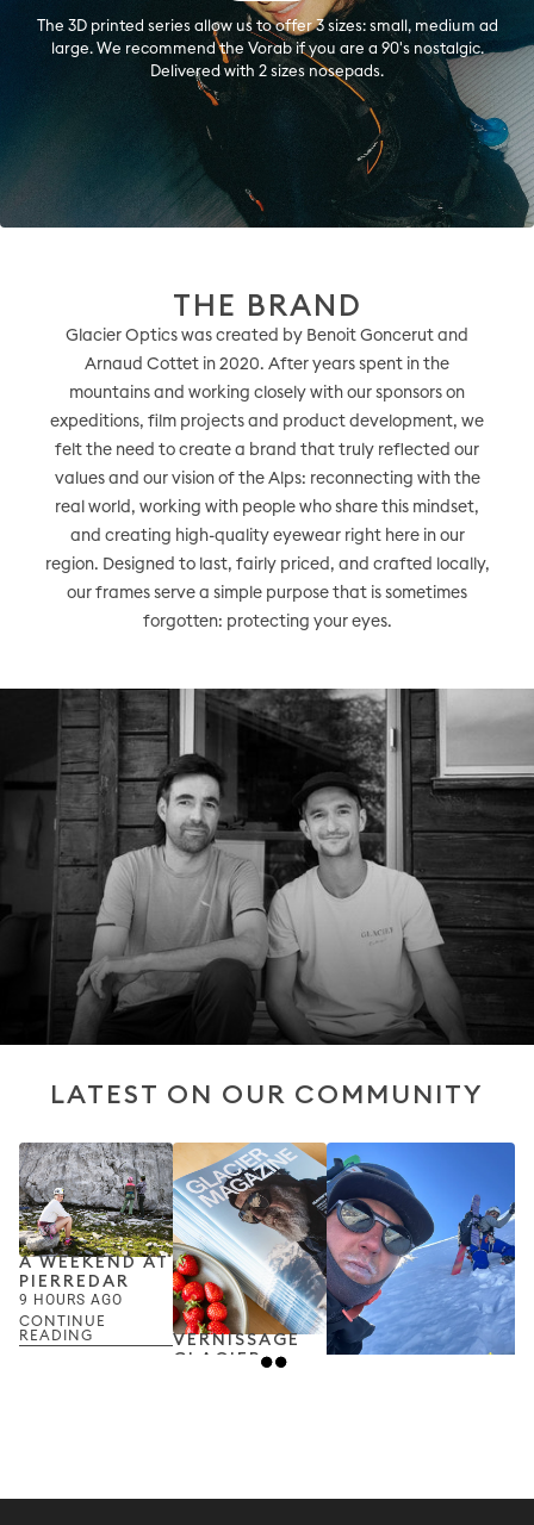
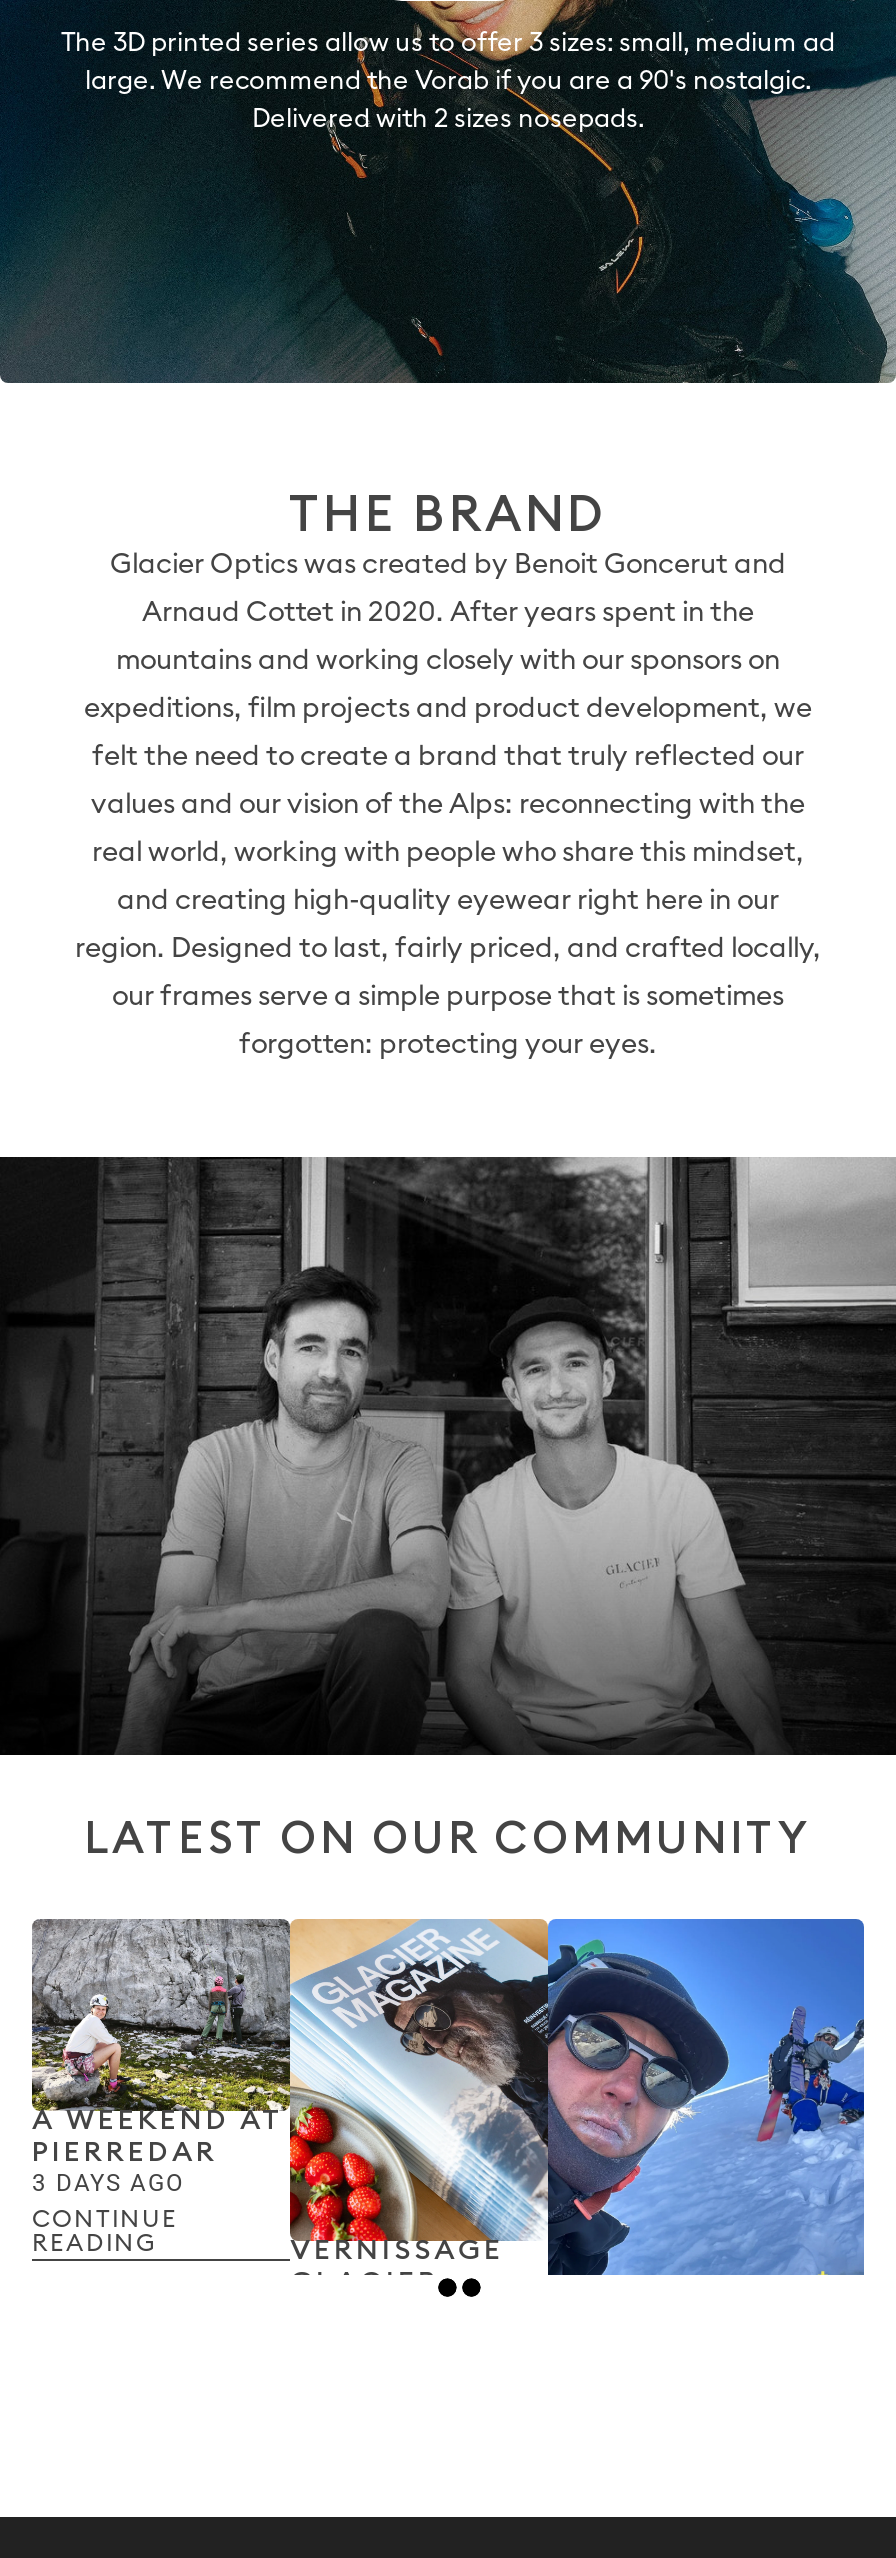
- 9 HOURS AGO
+ 3 DAYS AGO
